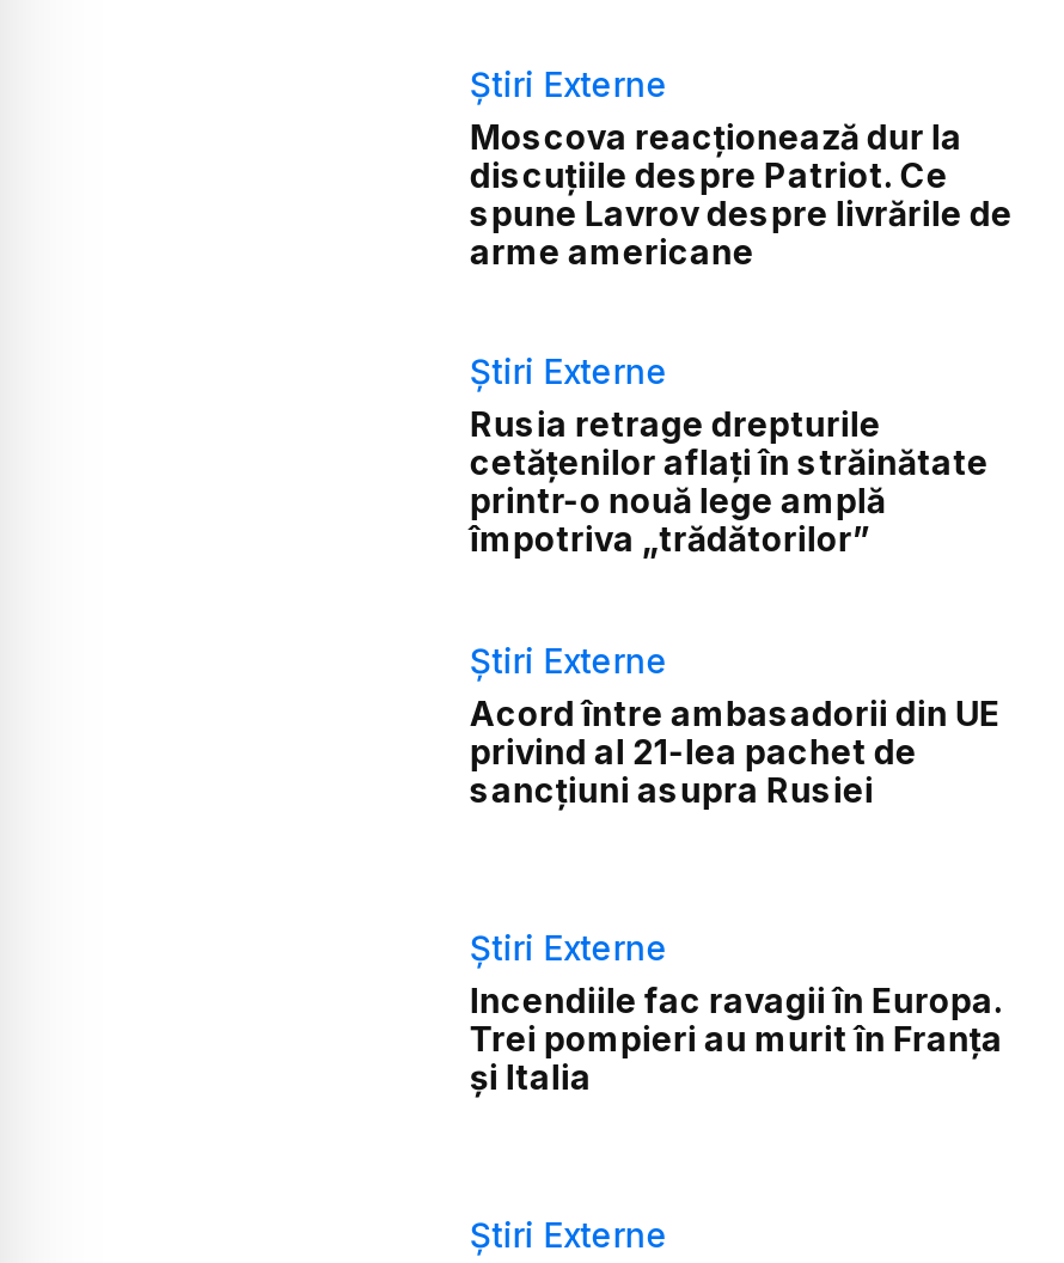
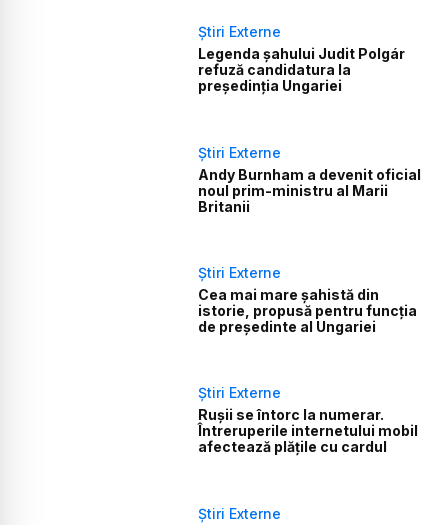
- Moscova reacționează dur la
- discuțiile despre Patriot. Ce
- spune Lavrov despre livrările de
- arme americane
+ Legenda șahului Judit Polgár
+ refuză candidatura la
+ președinția Ungariei

- Rusia retrage drepturile
- cetățenilor aflați în străinătate
- printr-o nouă lege amplă
- împotriva „trădătorilor”
+ Andy Burnham a devenit oficial
+ noul prim-ministru al Marii
+ Britanii

- Acord între ambasadorii din UE
- privind al 21-lea pachet de
- sancțiuni asupra Rusiei
+ Cea mai mare șahistă din
+ istorie, propusă pentru funcția
+ de președinte al Ungariei

- Incendiile fac ravagii în Europa.
- Trei pompieri au murit în Franța
- și Italia
+ Rușii se întorc la numerar.
+ Întreruperile internetului mobil
+ afectează plățile cu cardul
